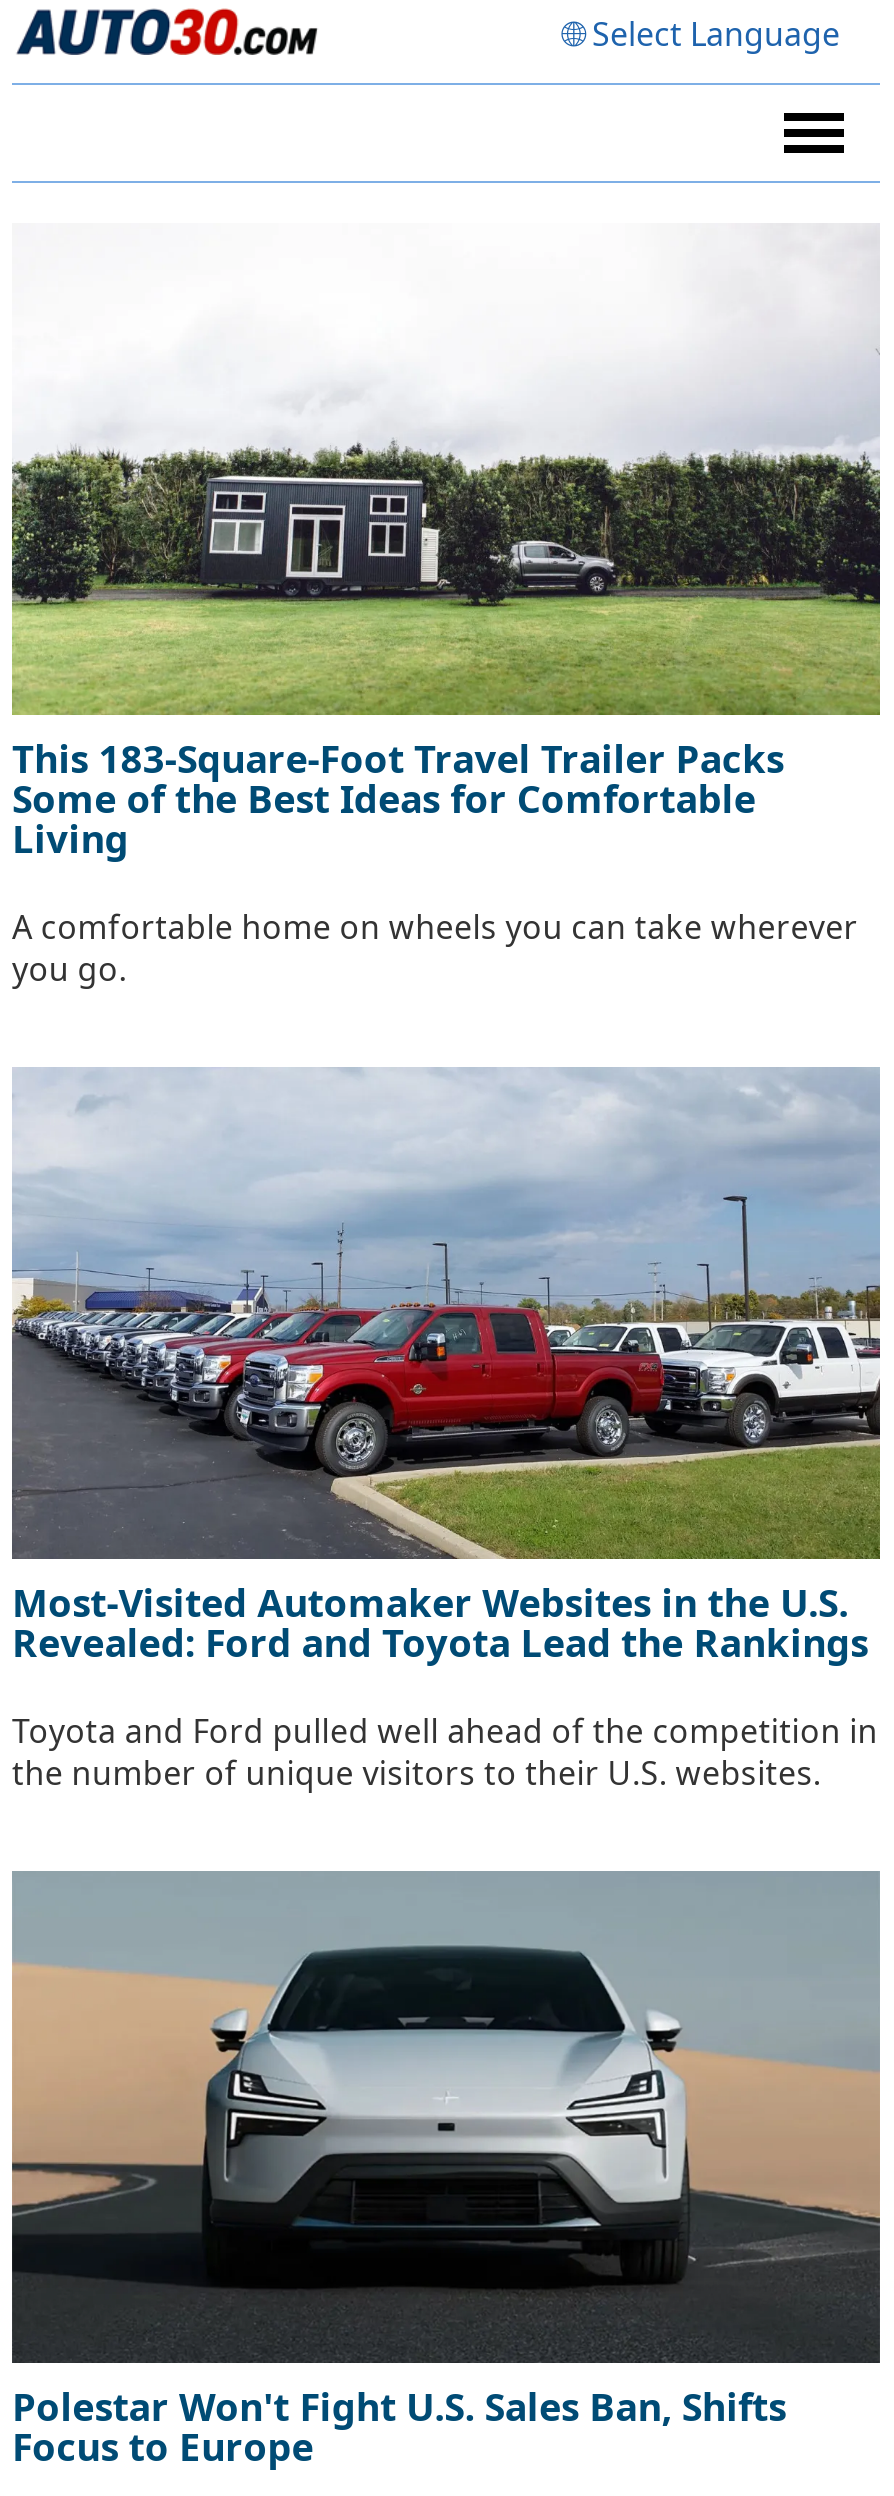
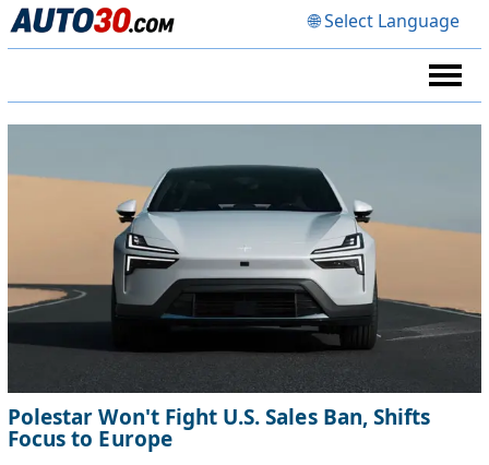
- [image]
- This 183-Square-Foot Travel Trailer Packs
- Some of the Best Ideas for Comfortable
- Living
- A comfortable home on wheels you can take wherever
- you go.

- [image]
- Most-Visited Automaker Websites in the U.S.
- Revealed: Ford and Toyota Lead the Rankings
- Toyota and Ford pulled well ahead of the competition in
- the number of unique visitors to their U.S. websites.
